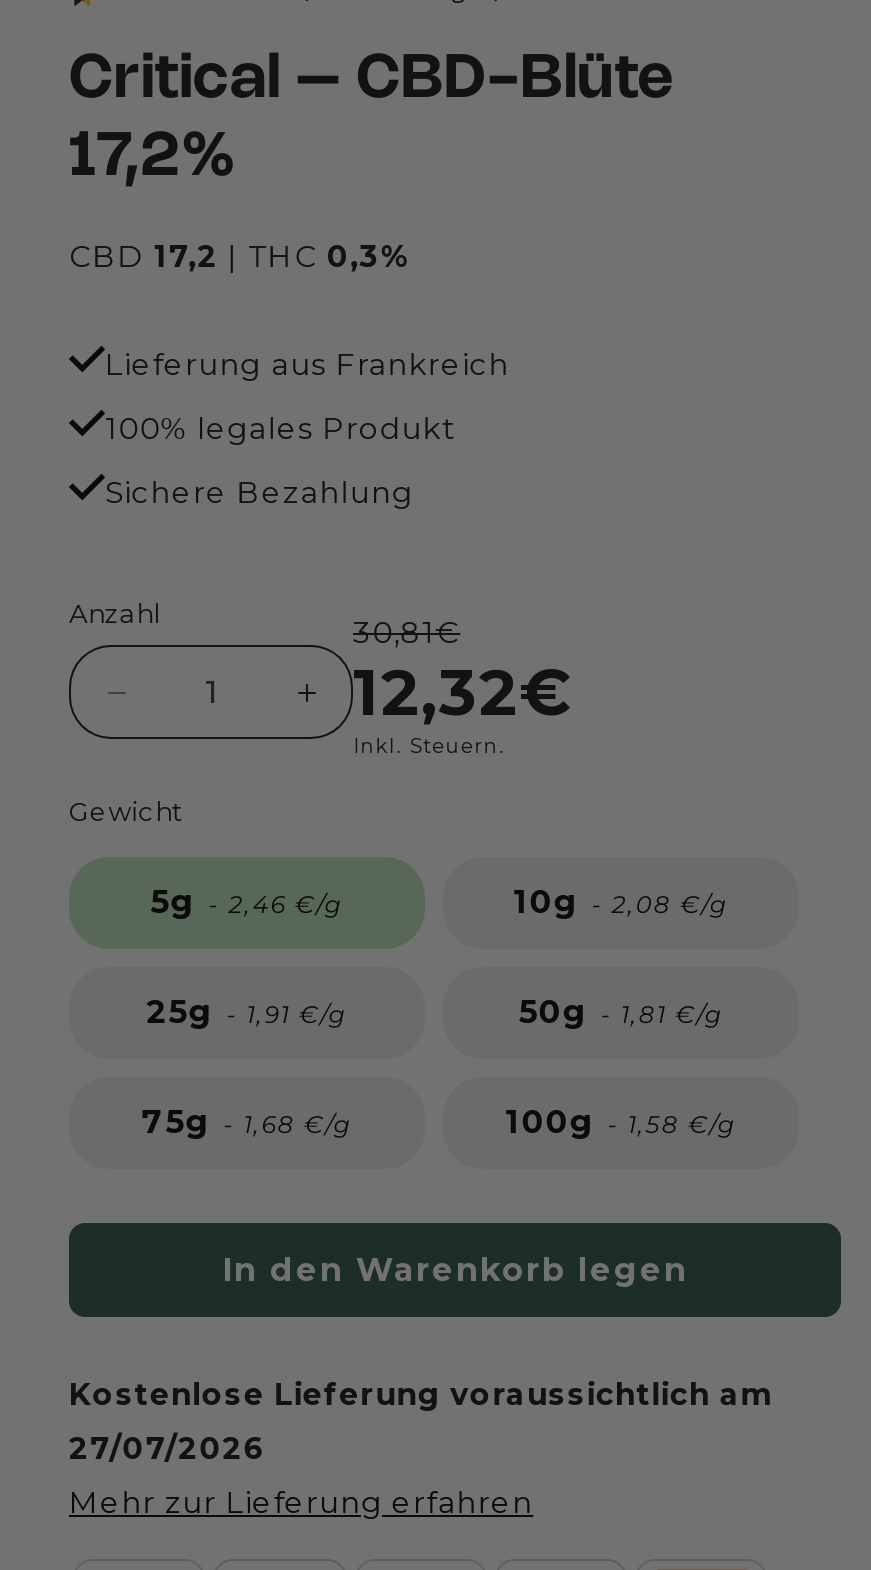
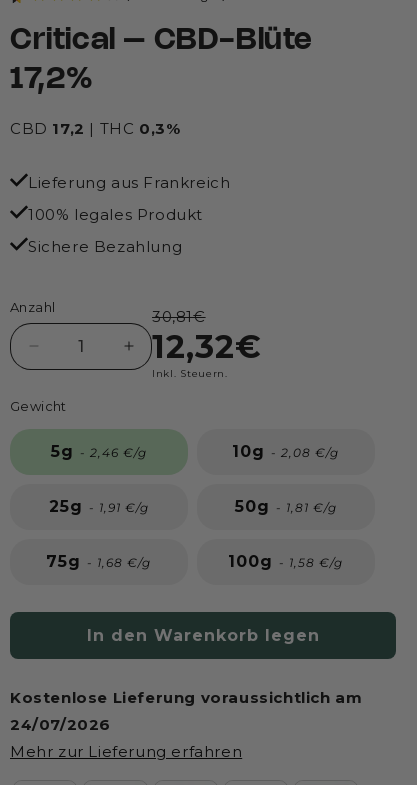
- 27/07/2026
+ 24/07/2026
